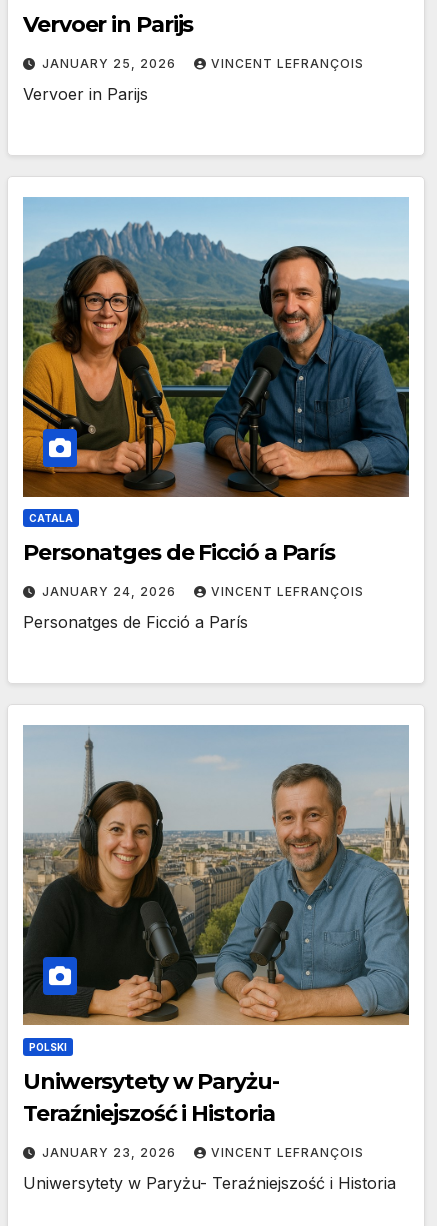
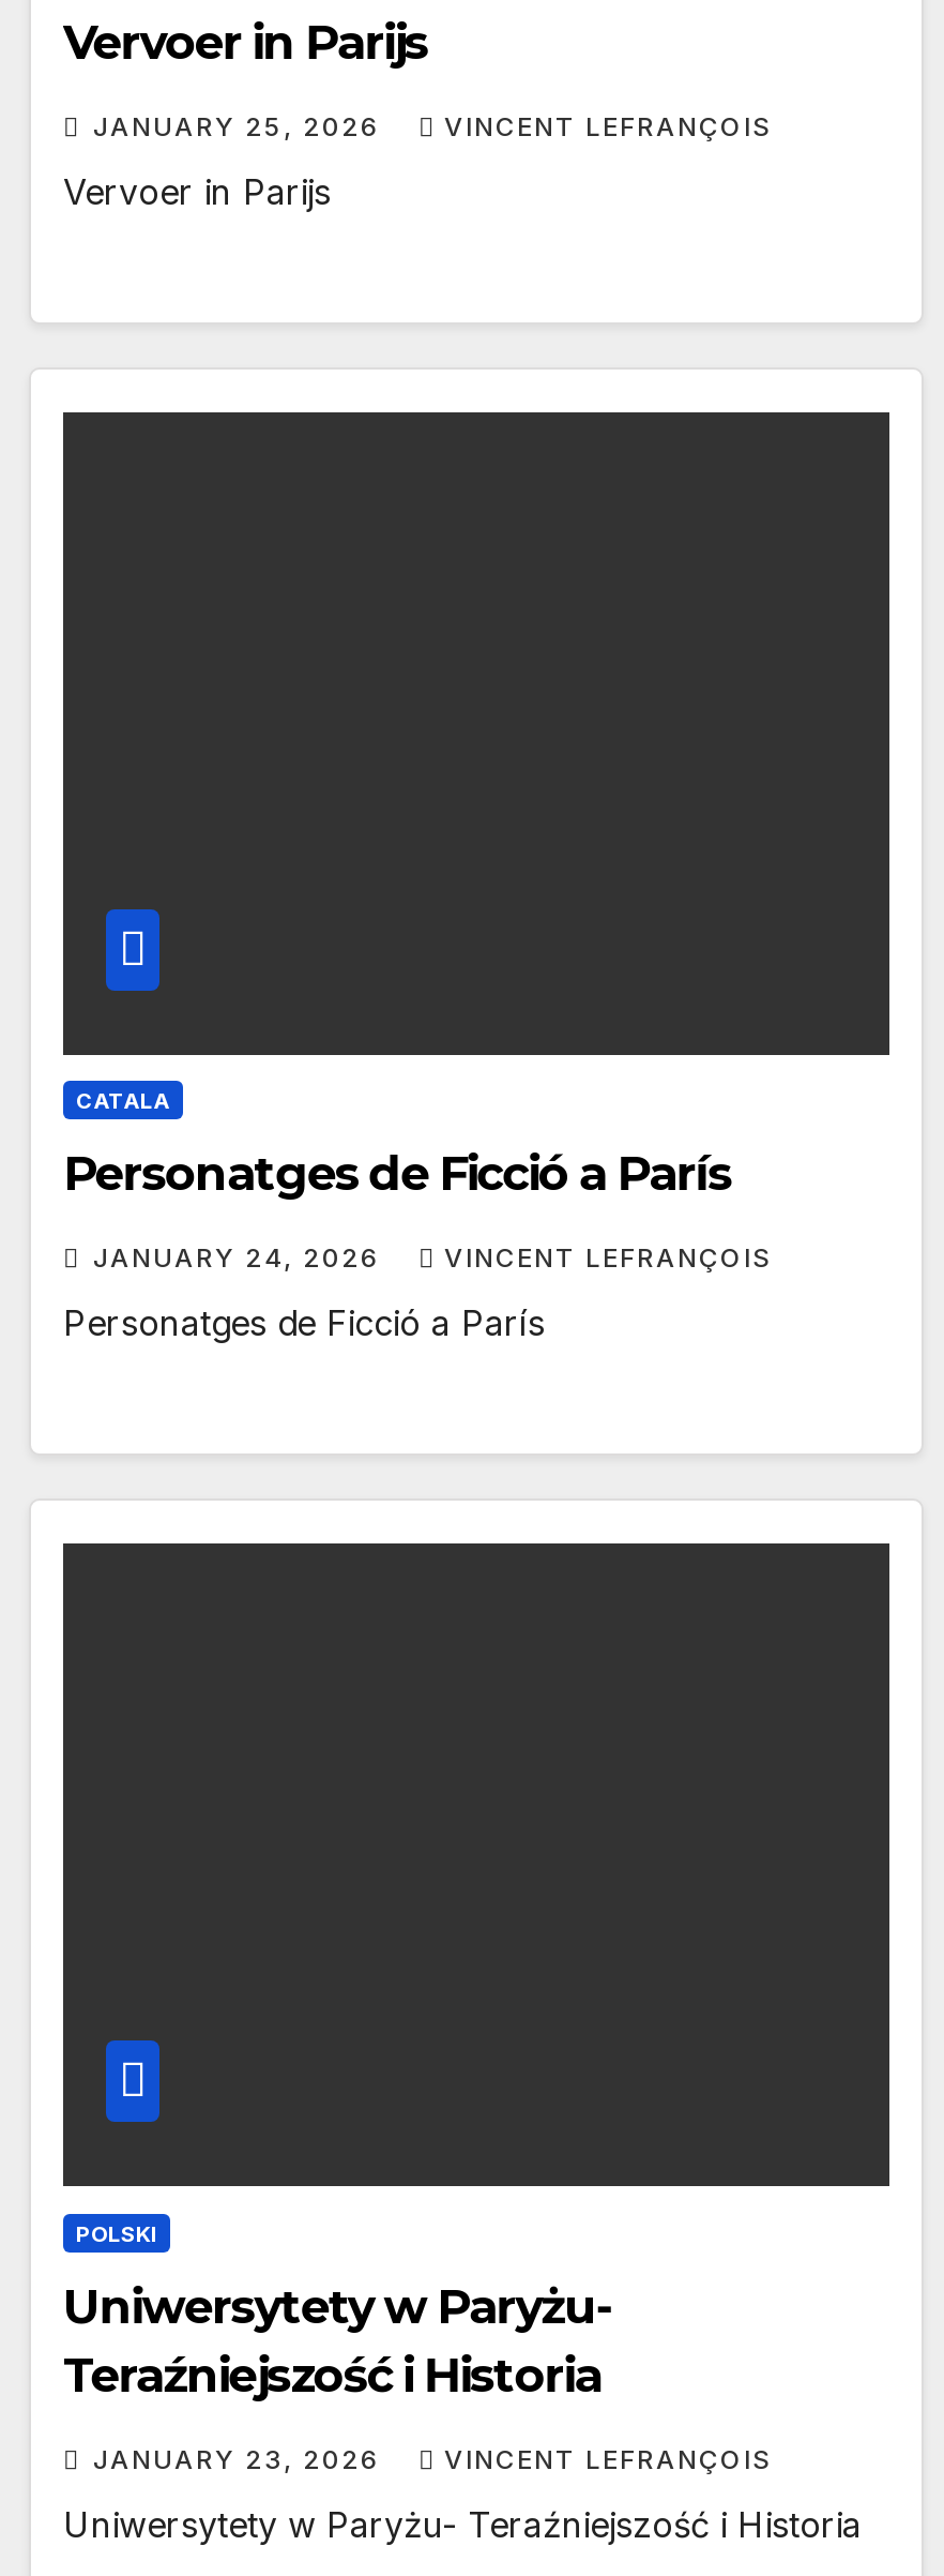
- [image]

- [image]
